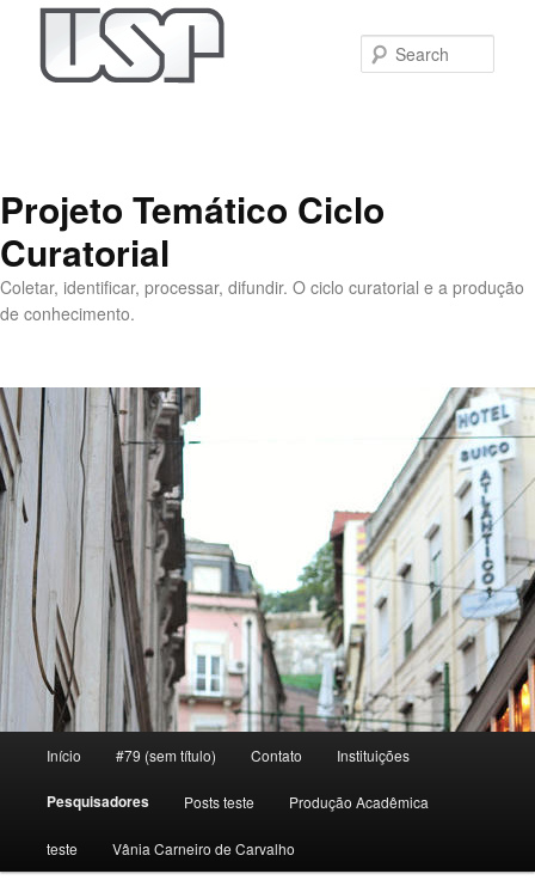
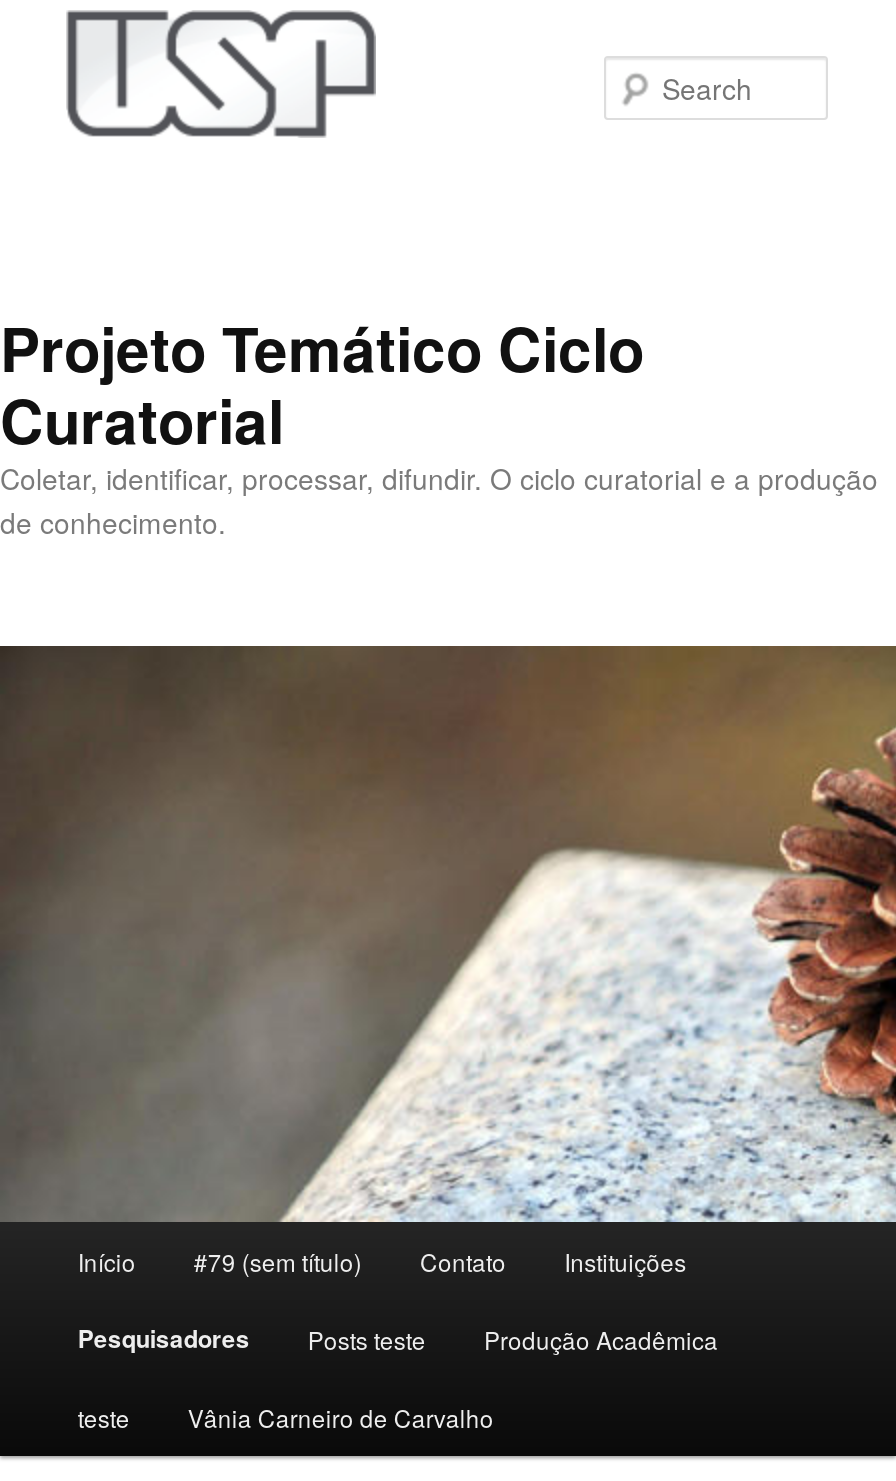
- [image]
+ [image]
